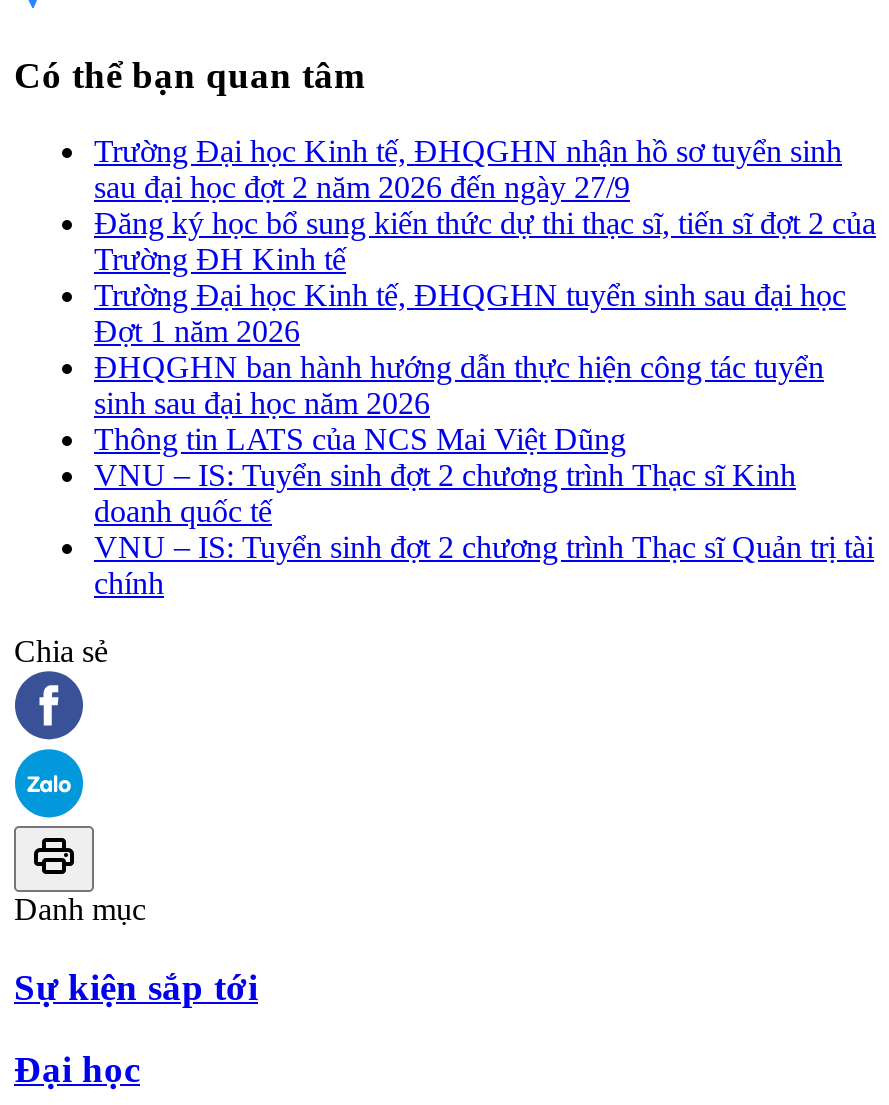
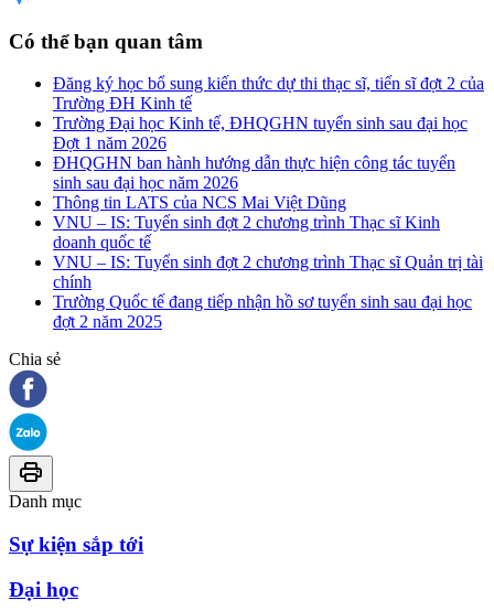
- Trường Đại học Kinh tế, ĐHQGHN nhận hồ sơ tuyển sinh
- sau đại học đợt 2 năm 2026 đến ngày 27/9

moved up: Đăng ký học bổ sung kiến thức dự thi thạc sĩ, tiến sĩ đợt 2 của | Trường ĐH Kinh tế | Trường Đại học Kinh tế, ĐHQGHN tuyển sinh sau đại học | ... | VNU – IS: Tuyển sinh đợt 2 chương trình Thạc sĩ Quản trị tài | chính

+ Trường Quốc tế đang tiếp nhận hồ sơ tuyển sinh sau đại học
+ đợt 2 năm 2025
